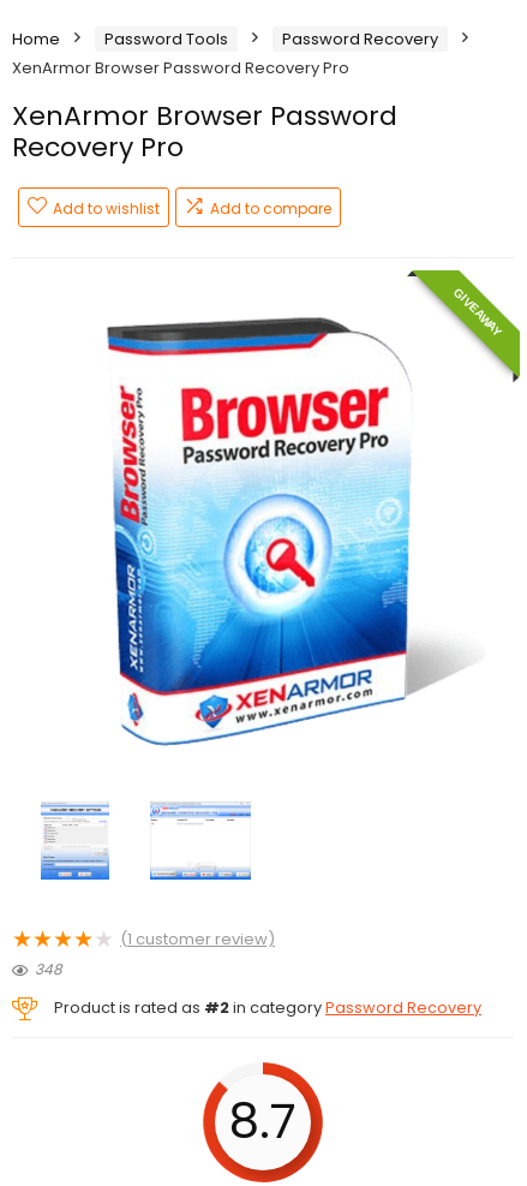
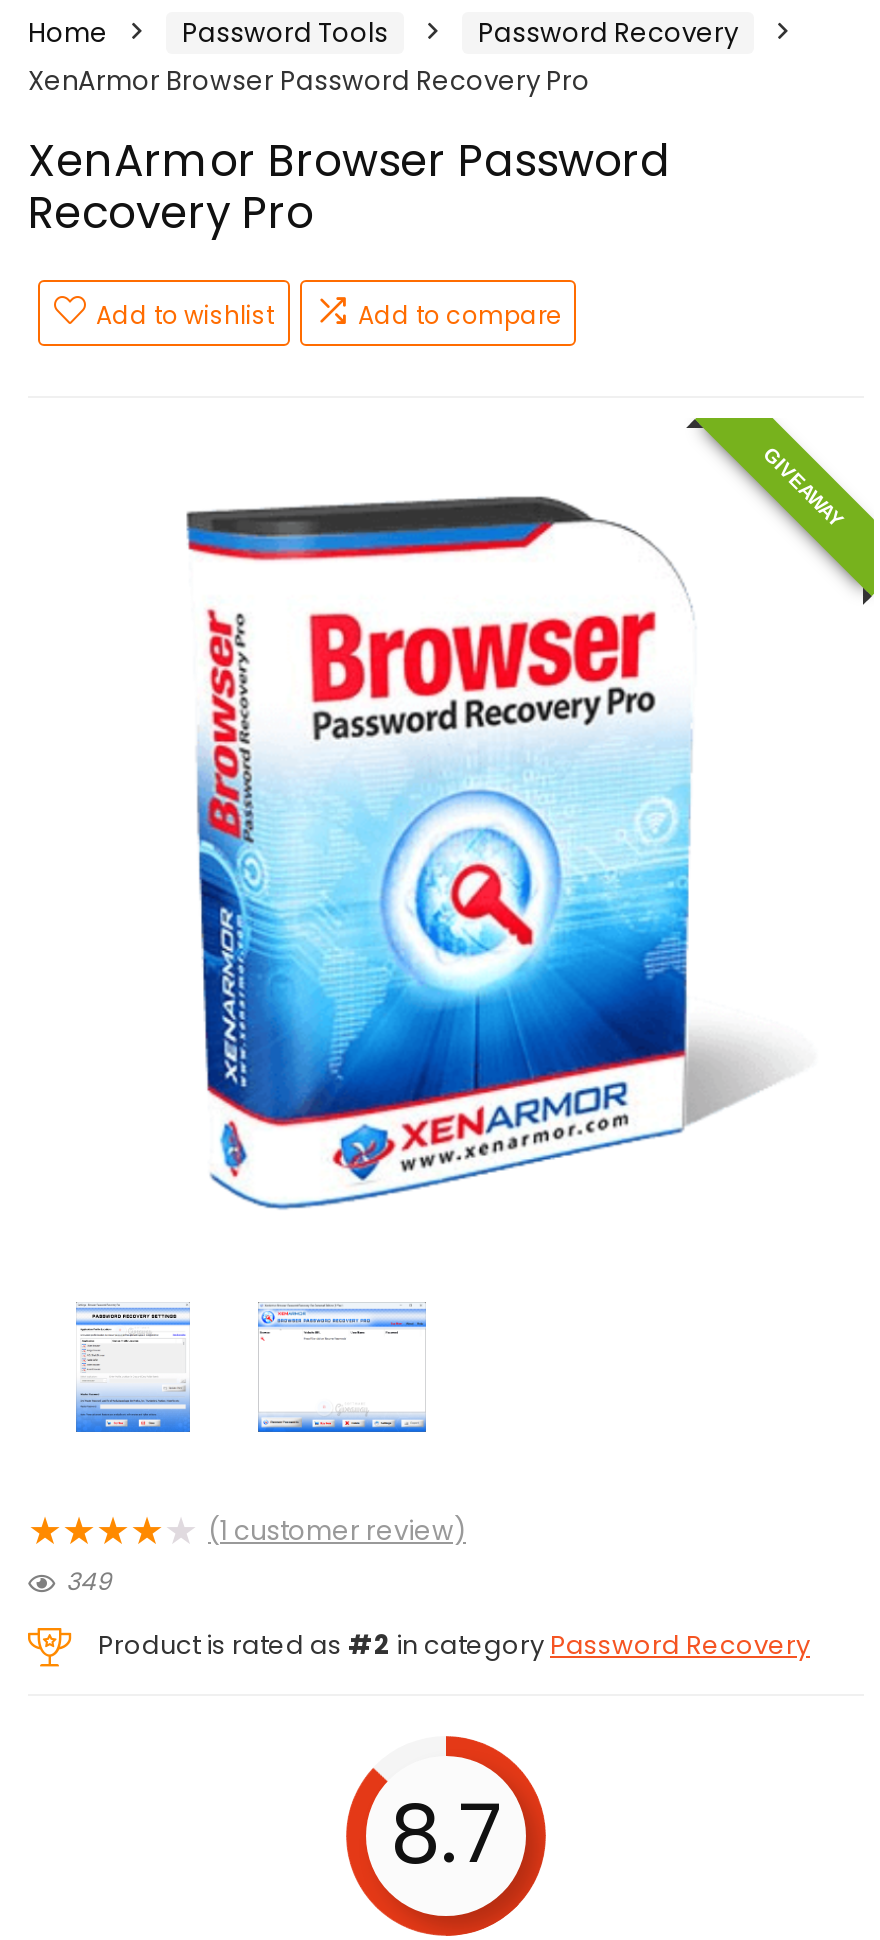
- 348
+ 349
